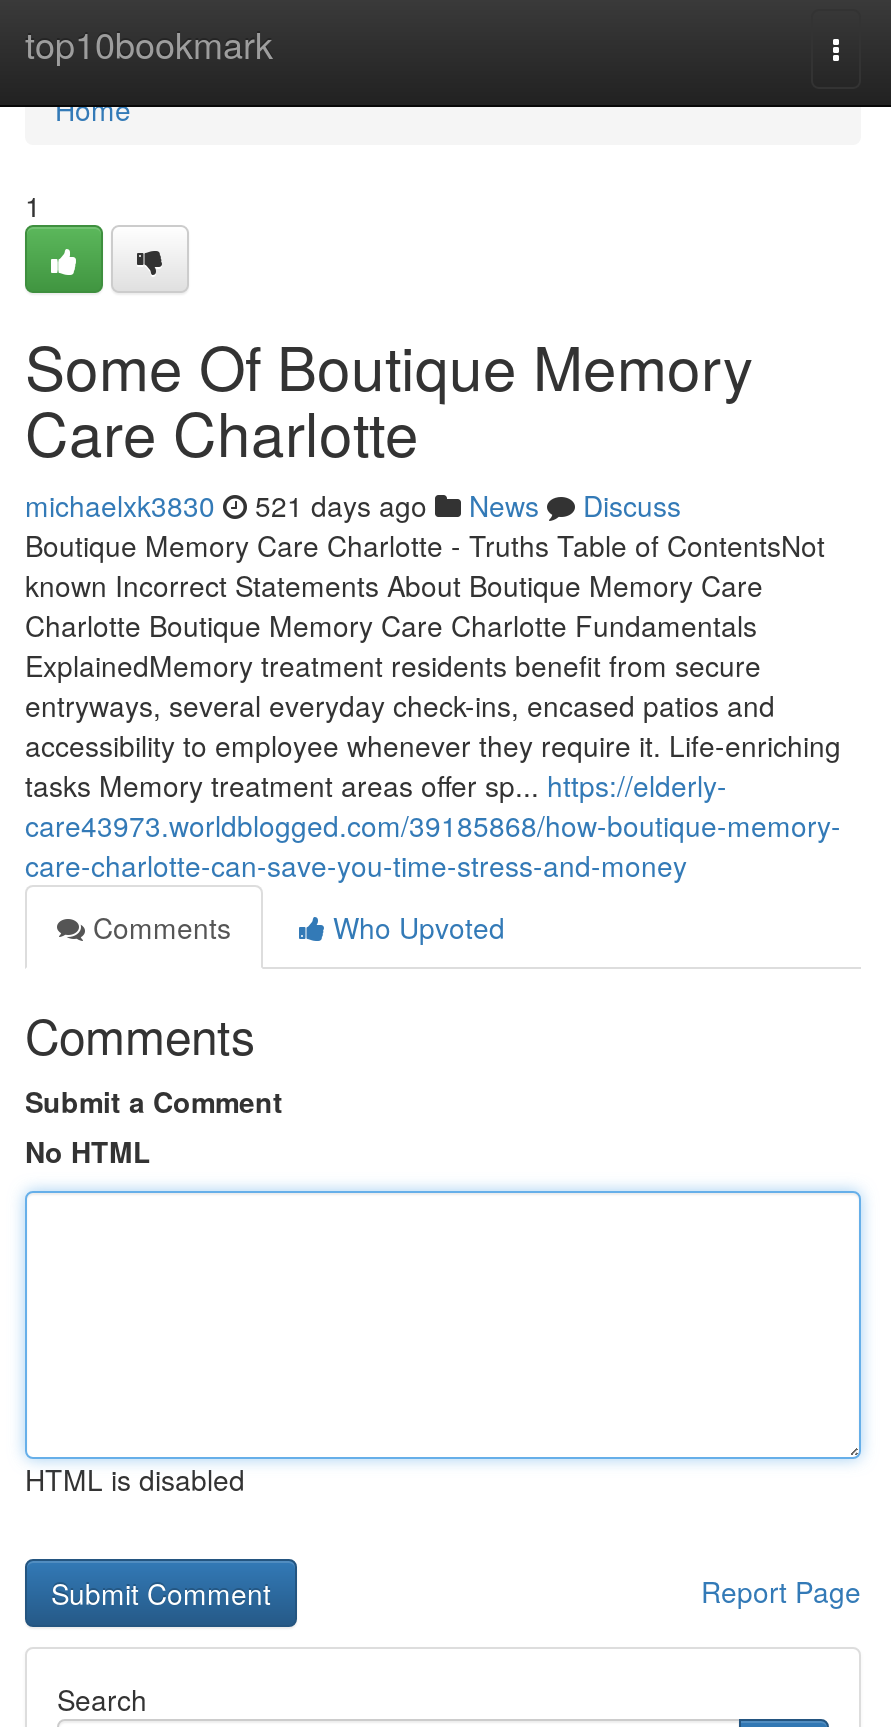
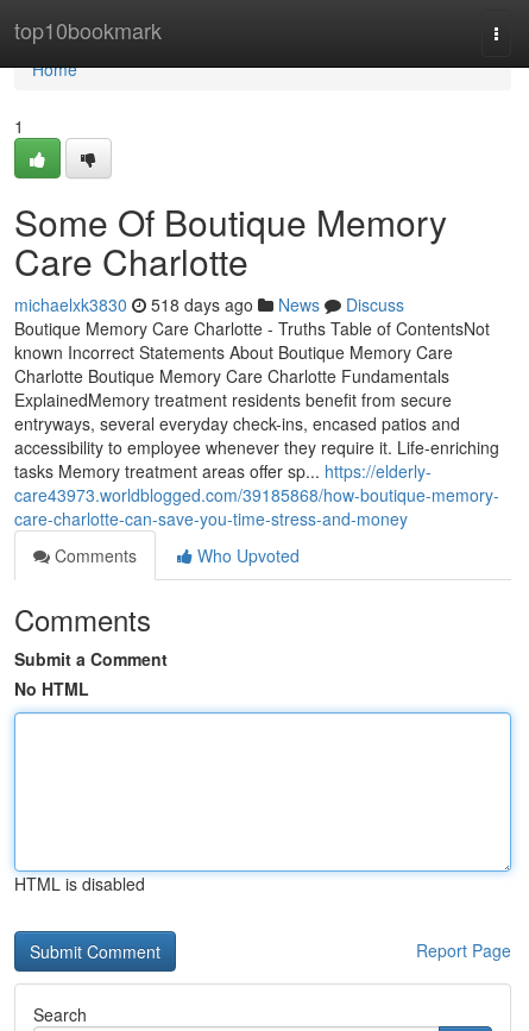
- michaelxk3830 521 days ago News Discuss
+ michaelxk3830 518 days ago News Discuss
